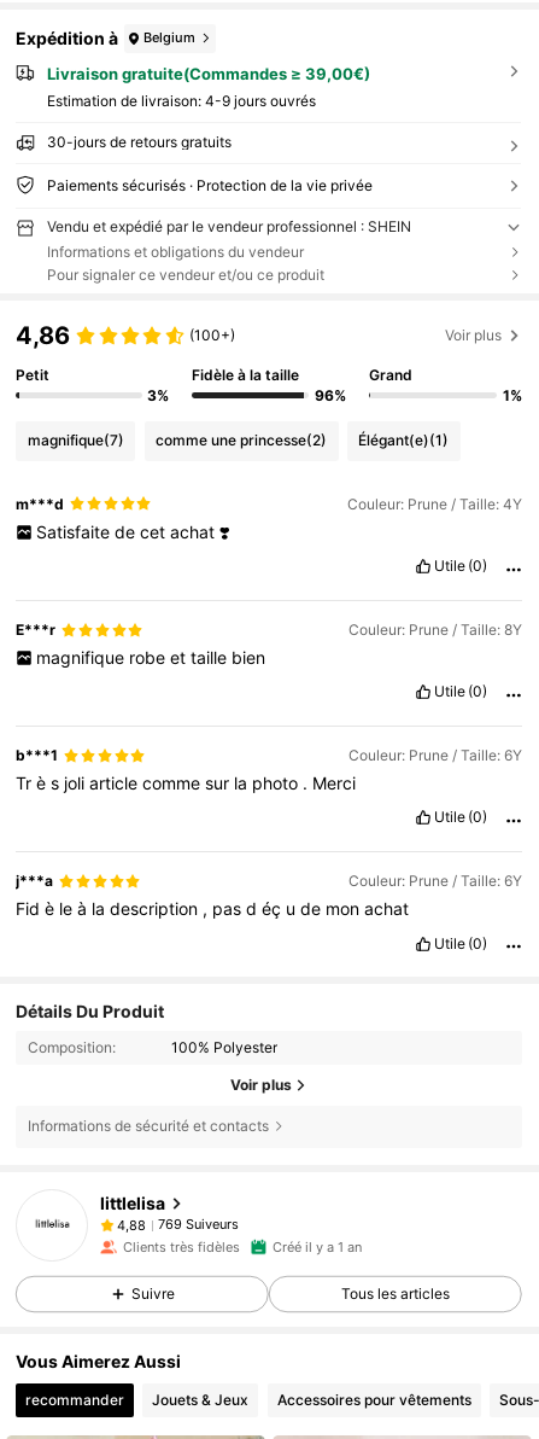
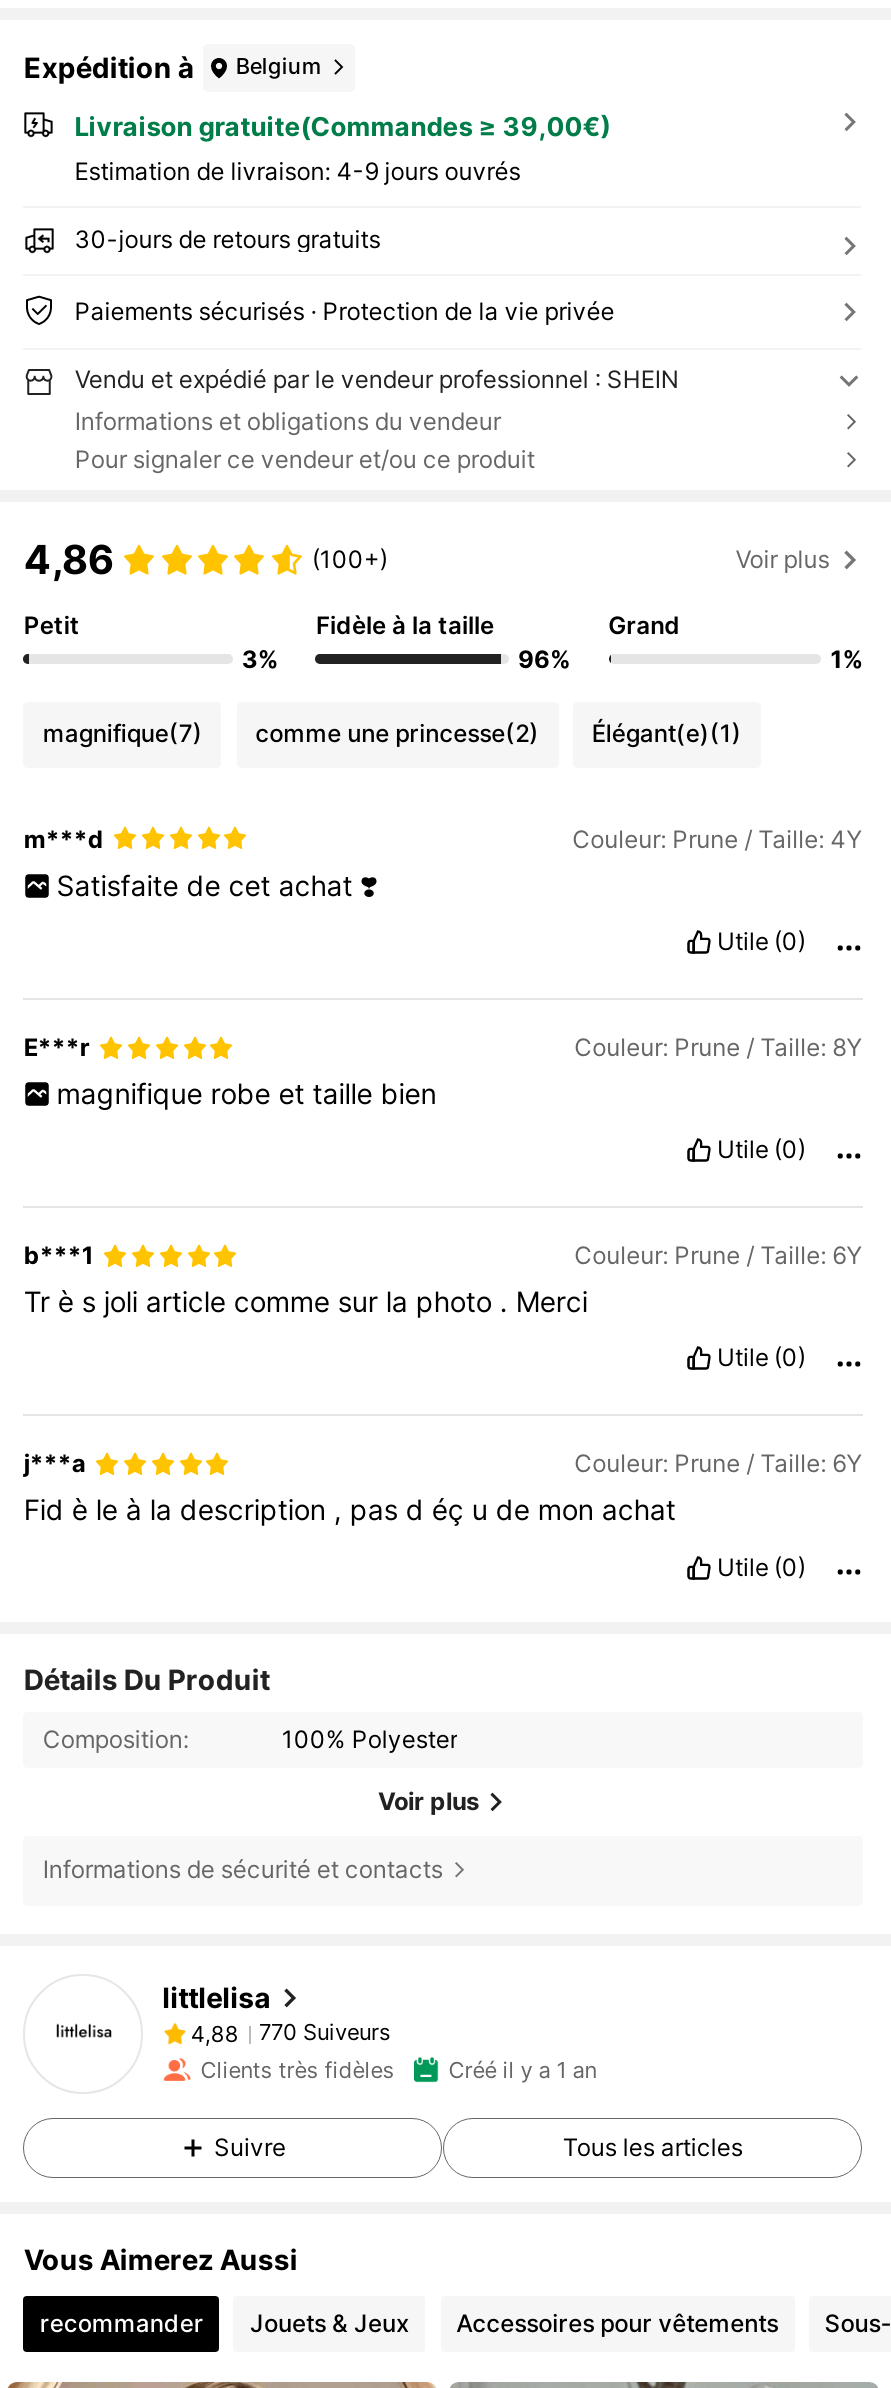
- 4,88 769 Suiveurs
+ 4,88 770 Suiveurs
